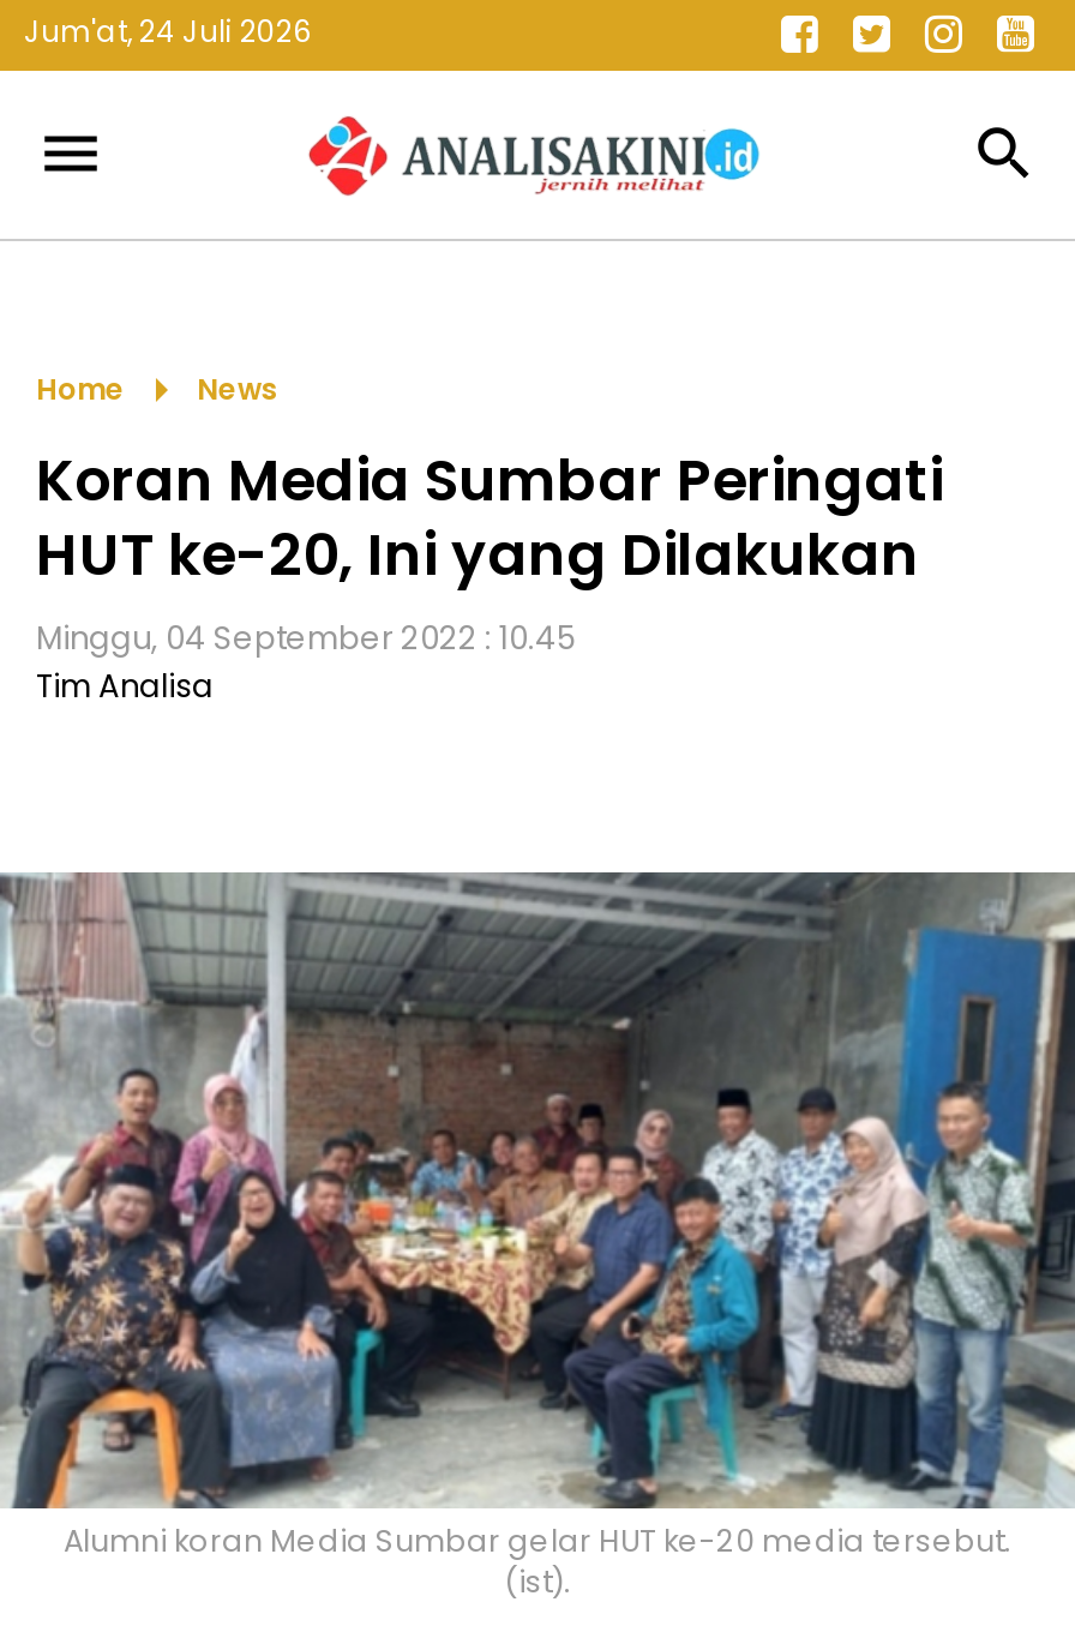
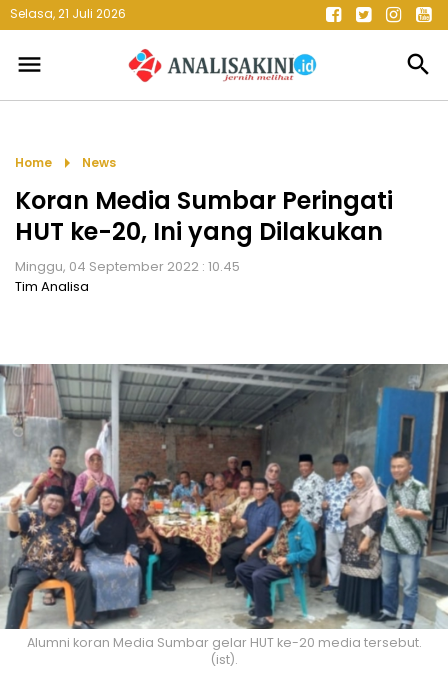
- Jum'at, 24 Juli 2026
+ Selasa, 21 Juli 2026
